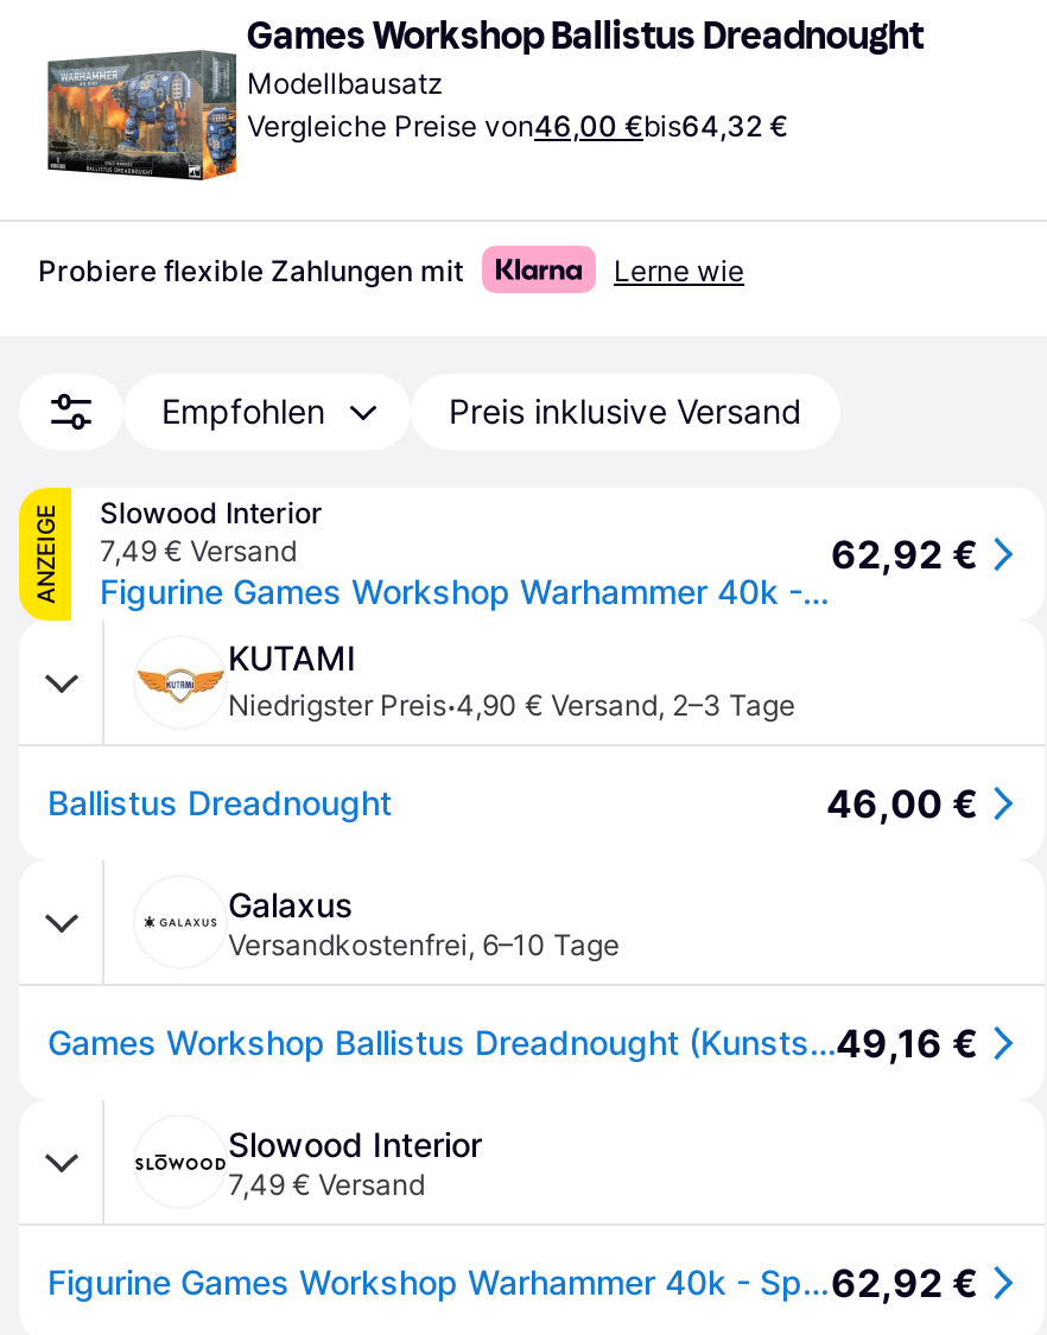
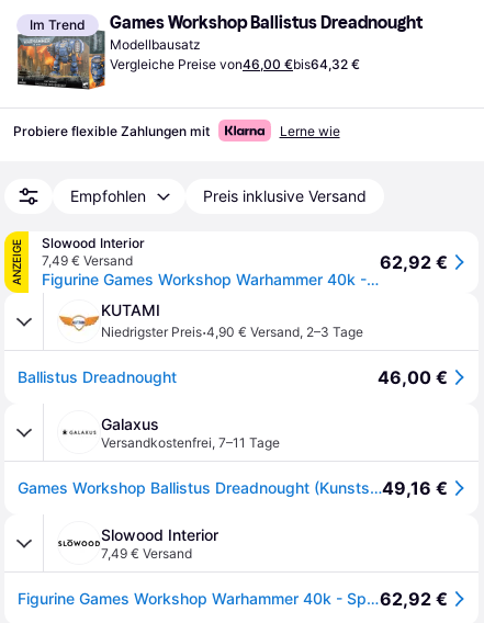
+ Im Trend

- Versandkostenfrei, 6–10 Tage
+ Versandkostenfrei, 7–11 Tage
